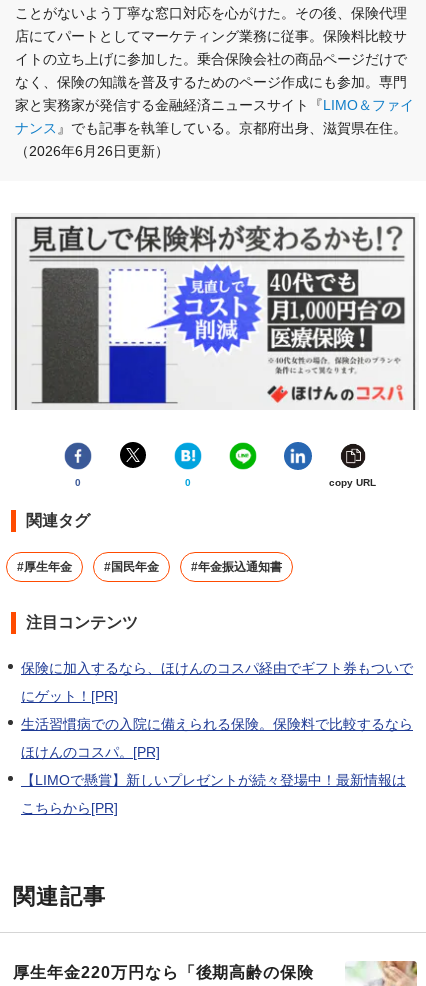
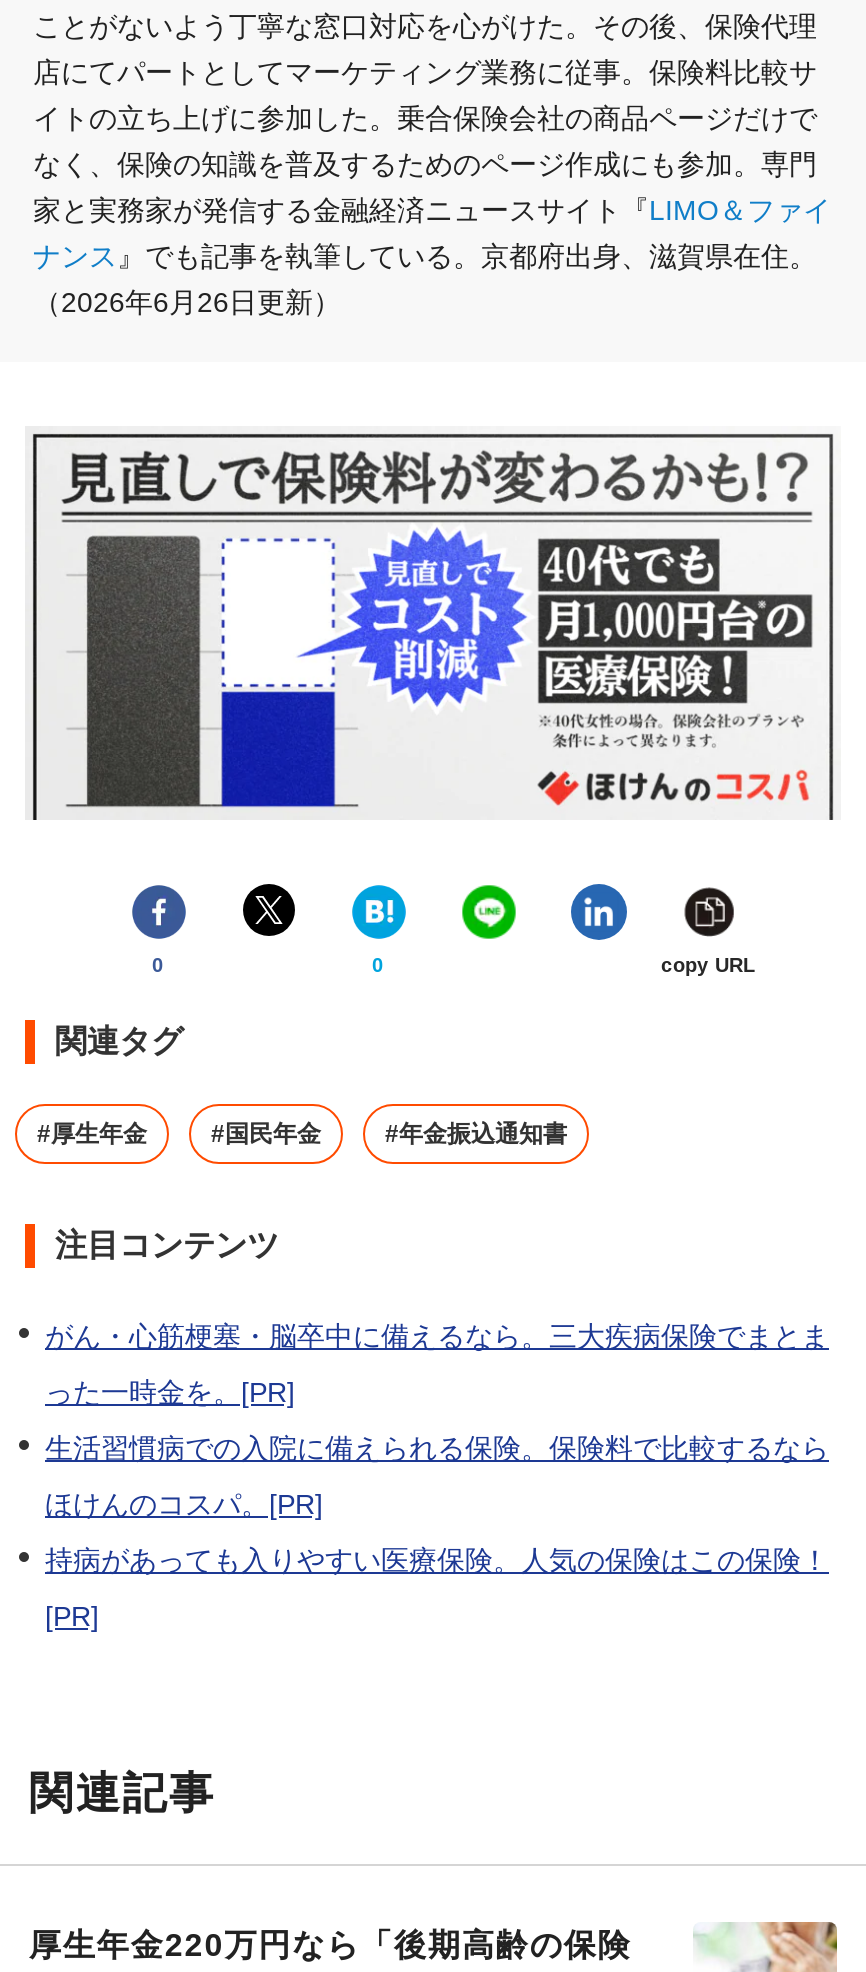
- 保険に加入するなら、ほけんのコスパ経由でギフト券もついで
+ がん・心筋梗塞・脳卒中に備えるなら。三大疾病保険でまとま

- にゲット！[PR]
+ った一時金を。[PR]

- 【LIMOで懸賞】新しいプレゼントが続々登場中！最新情報は
+ 持病があっても入りやすい医療保険。人気の保険はこの保険！

- こちらから[PR]
+ [PR]
